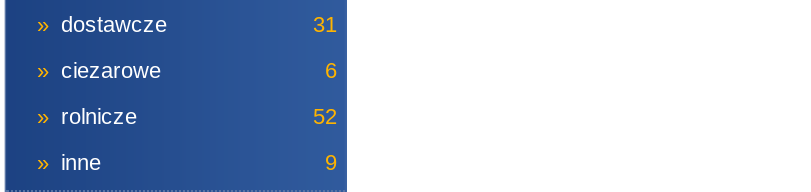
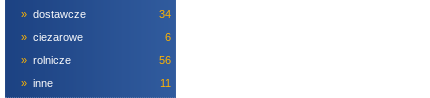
- 31
+ 34

- 52
+ 56

- 9
+ 11
